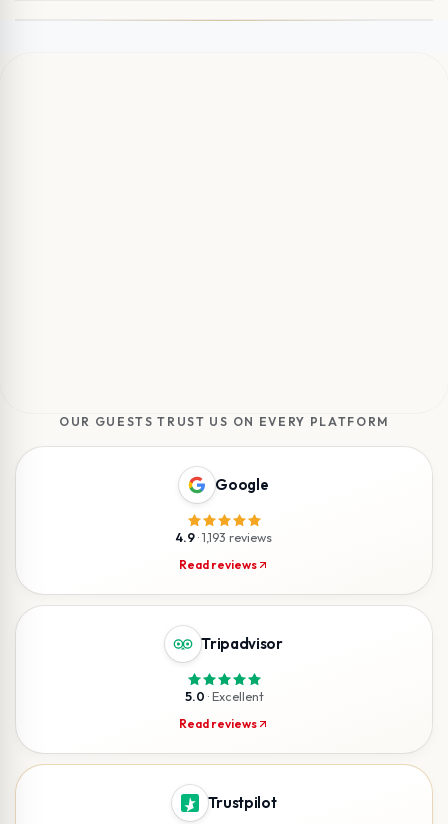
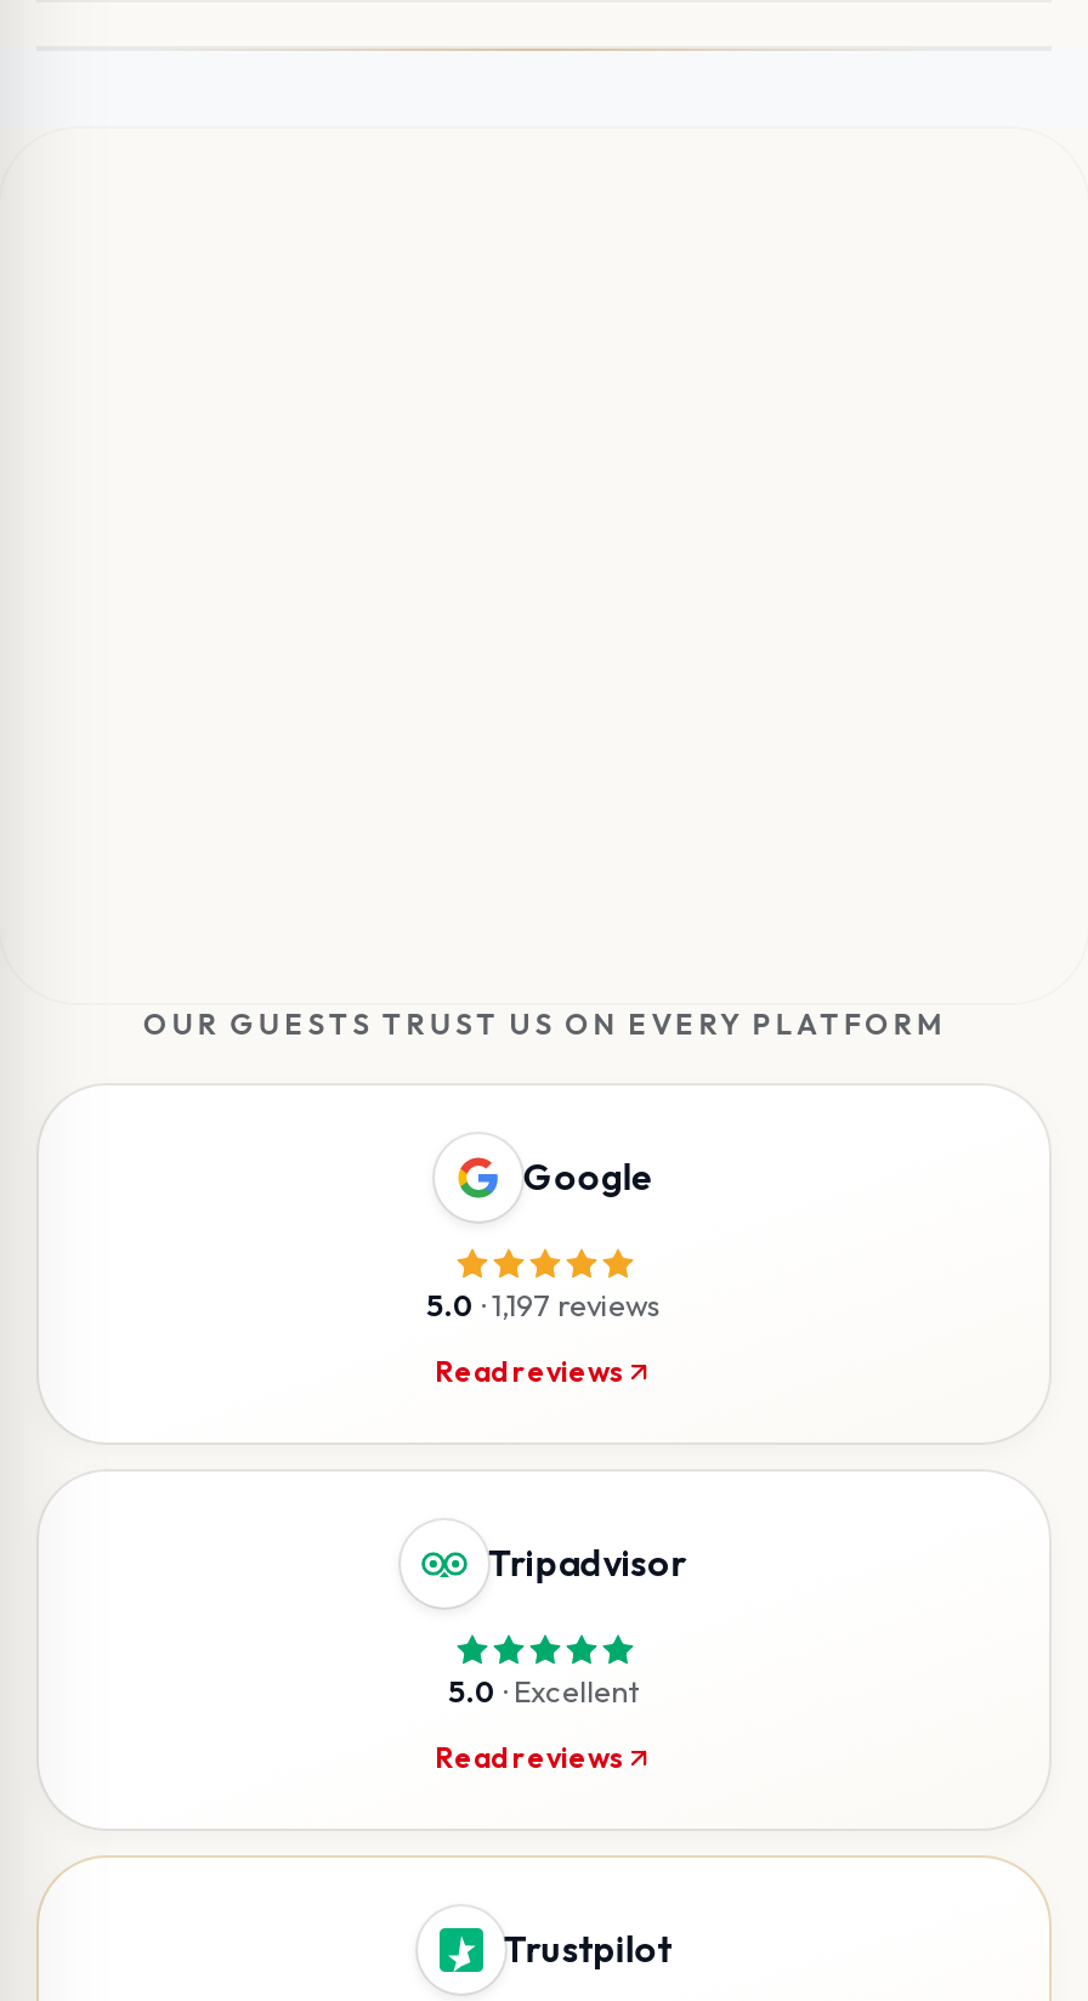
- 4.9 · 1,193 reviews
+ 5.0 · 1,197 reviews
